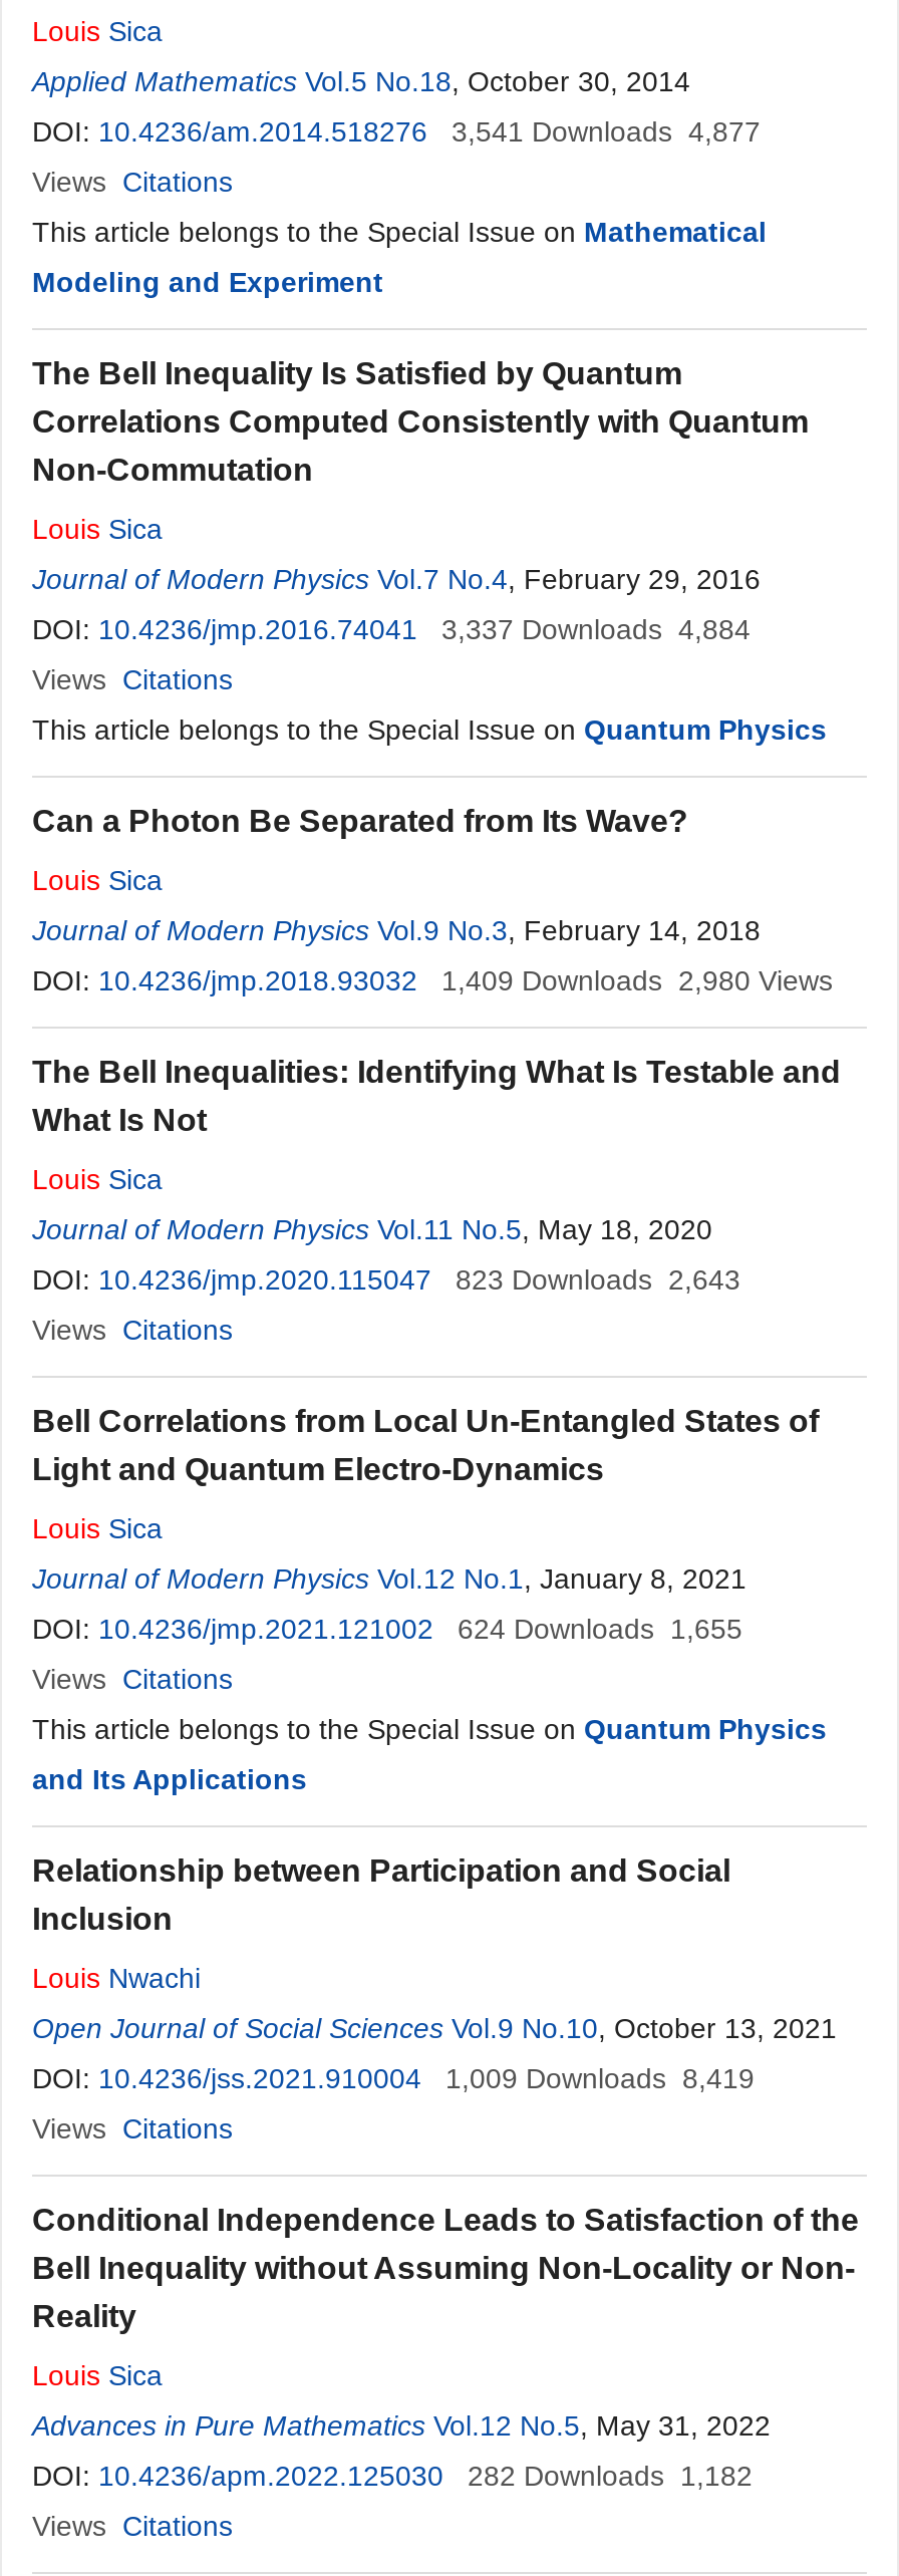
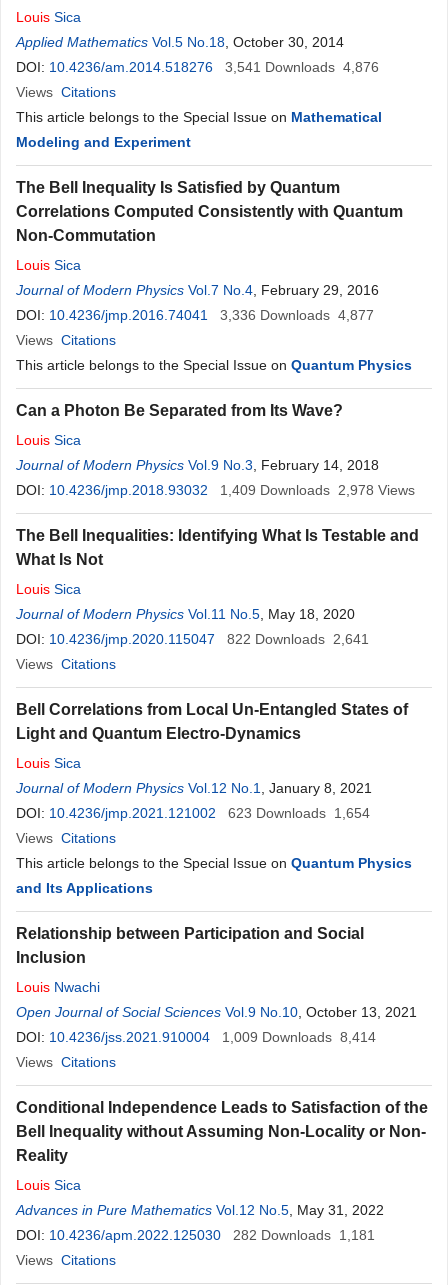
- DOI: 10.4236/am.2014.518276 3,541 Downloads 4,877
+ DOI: 10.4236/am.2014.518276 3,541 Downloads 4,876

- DOI: 10.4236/jmp.2016.74041 3,337 Downloads 4,884
+ DOI: 10.4236/jmp.2016.74041 3,336 Downloads 4,877

- 1,409 Downloads 2,980 Views
+ 1,409 Downloads 2,978 Views

- DOI: 10.4236/jmp.2020.115047 823 Downloads 2,643
+ DOI: 10.4236/jmp.2020.115047 822 Downloads 2,641

- DOI: 10.4236/jmp.2021.121002 624 Downloads 1,655
+ DOI: 10.4236/jmp.2021.121002 623 Downloads 1,654

- DOI: 10.4236/jss.2021.910004 1,009 Downloads 8,419
+ DOI: 10.4236/jss.2021.910004 1,009 Downloads 8,414

- DOI: 10.4236/apm.2022.125030 282 Downloads 1,182
+ DOI: 10.4236/apm.2022.125030 282 Downloads 1,181
